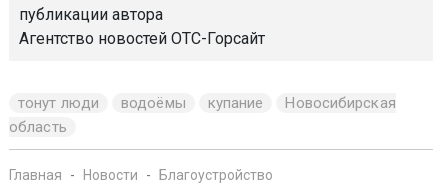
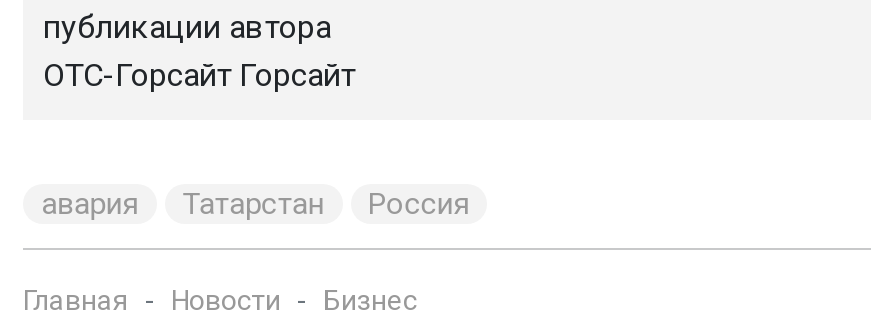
- Агентство новостей ОТС-Горсайт
+ ОТС-Горсайт Горсайт

- тонут люди
- водоёмы
- купание
- Новосибирская
- область
+ авария
+ Татарстан
+ Россия

- Благоустройство
+ Бизнес
